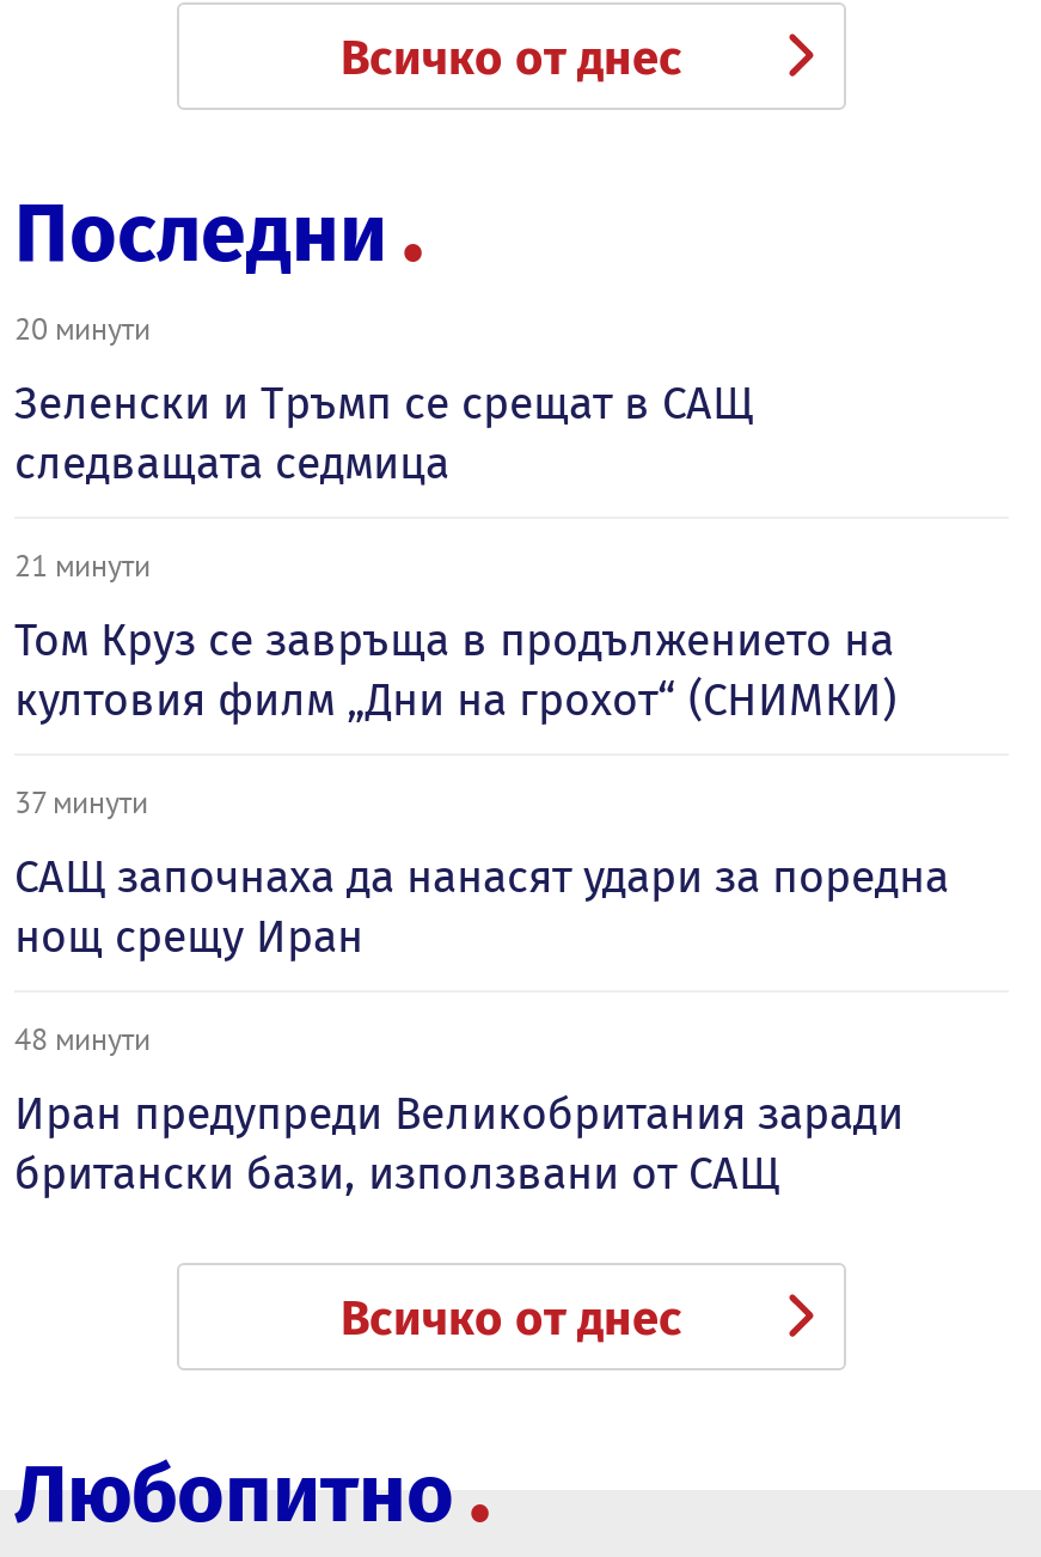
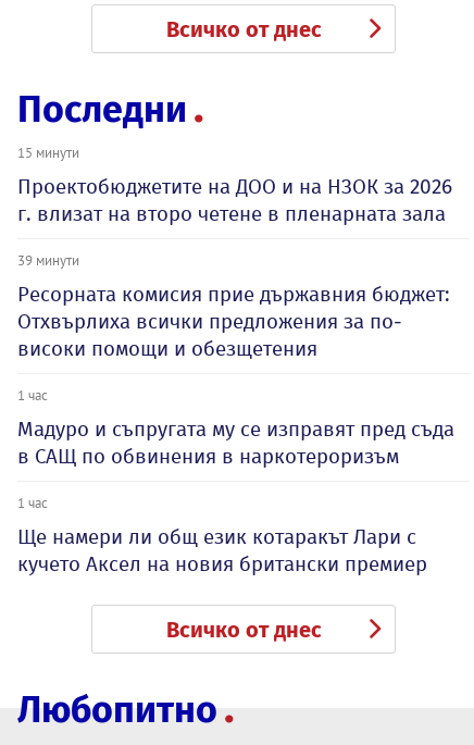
- 20 минути
+ 15 минути

- Зеленски и Тръмп се срещат в САЩ
- следващата седмица
+ Проектобюджетите на ДОО и на НЗОК за 2026
+ г. влизат на второ четене в пленарната зала

- 21 минути
+ 39 минути

- Том Круз се завръща в продължението на
- култовия филм „Дни на грохот“ (СНИМКИ)
+ Ресорната комисия прие държавния бюджет:
+ Отхвърлиха всички предложения за по-
+ високи помощи и обезщетения

- 37 минути
+ 1 час

- САЩ започнаха да нанасят удари за поредна
- нощ срещу Иран
+ Мадуро и съпругата му се изправят пред съда
+ в САЩ по обвинения в наркотероризъм

- 48 минути
+ 1 час

- Иран предупреди Великобритания заради
- британски бази, използвани от САЩ
+ Ще намери ли общ език котаракът Лари с
+ кучето Аксел на новия британски премиер
